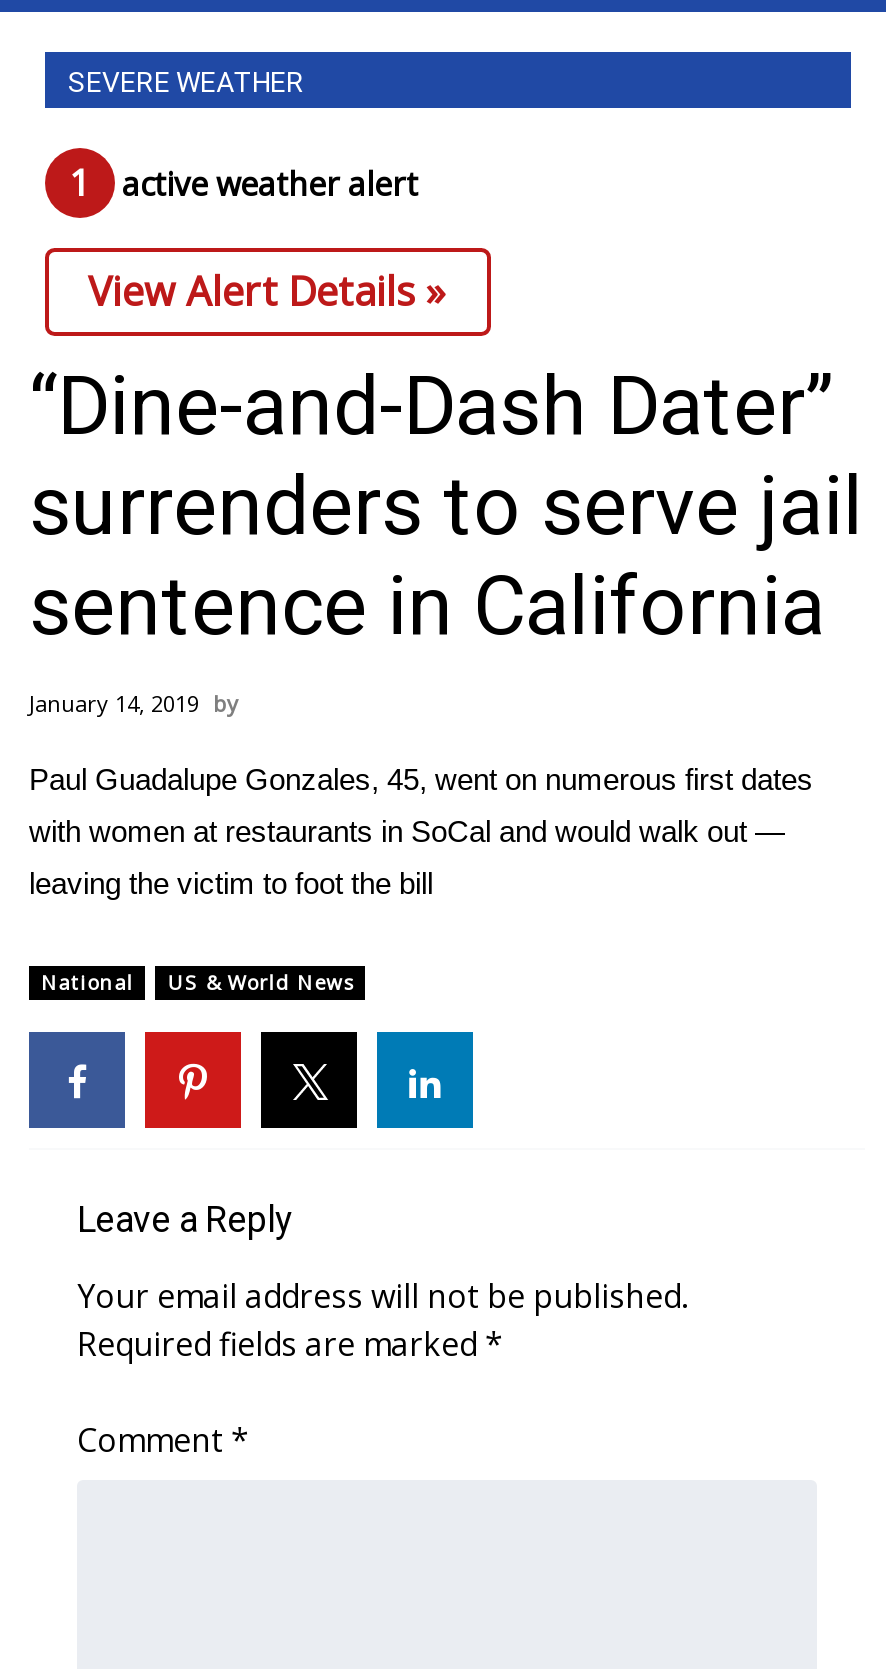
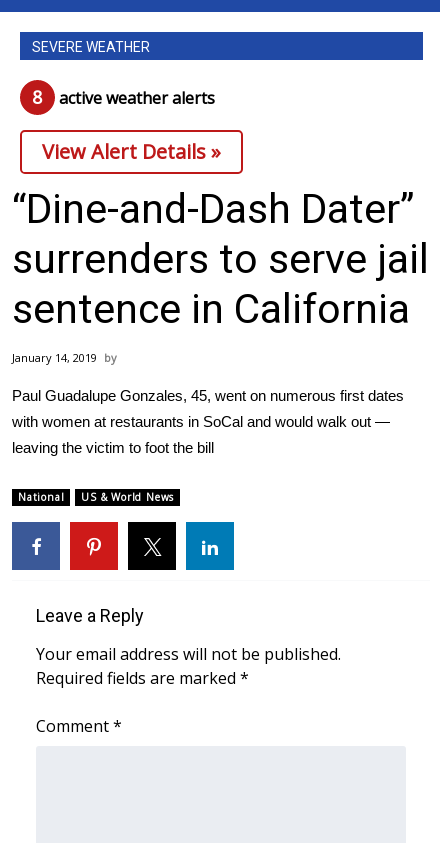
- 1 active weather alert
+ 8 active weather alerts
